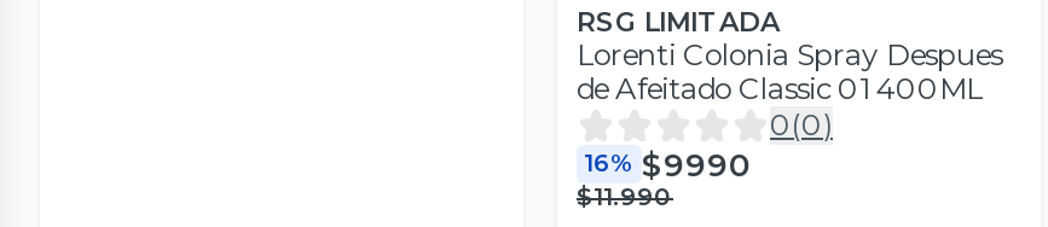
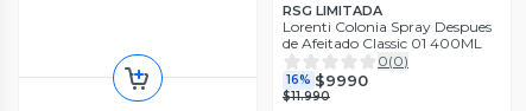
+ [image]
